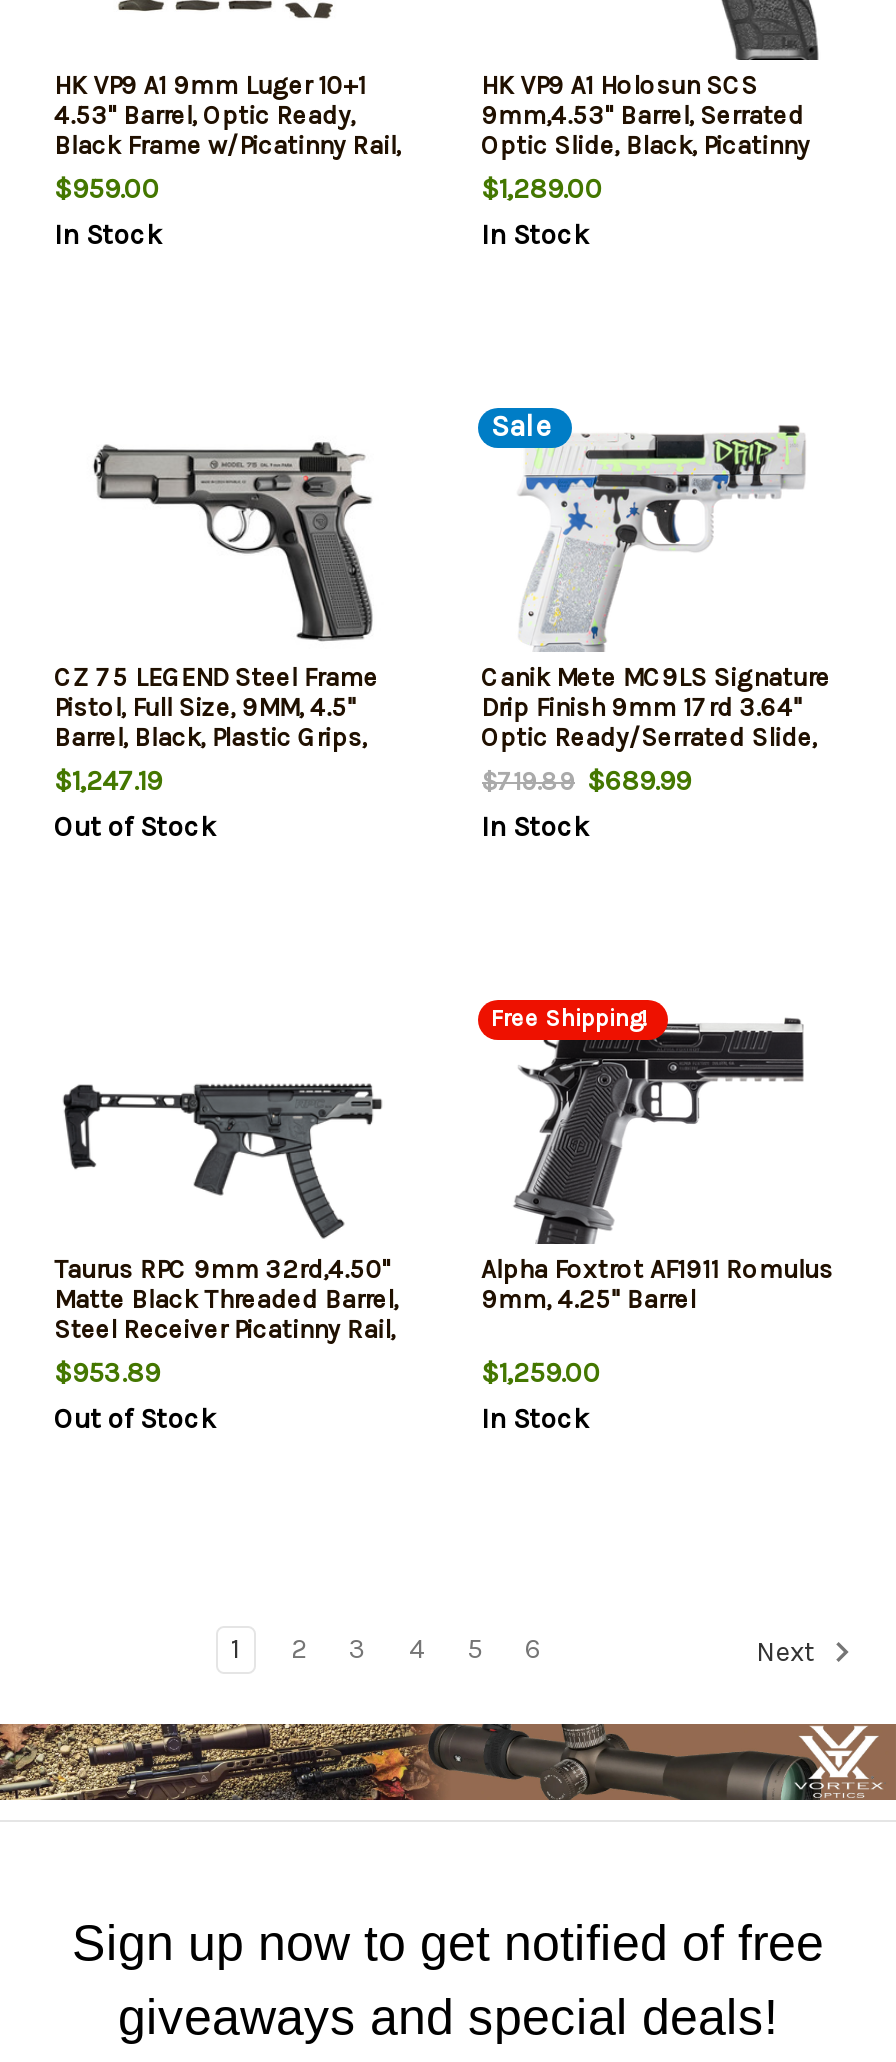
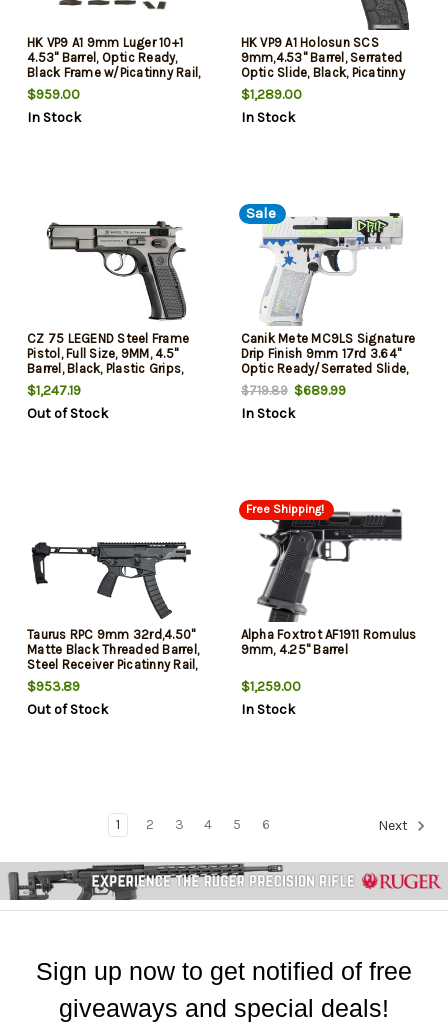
- [image]
+ [image]
